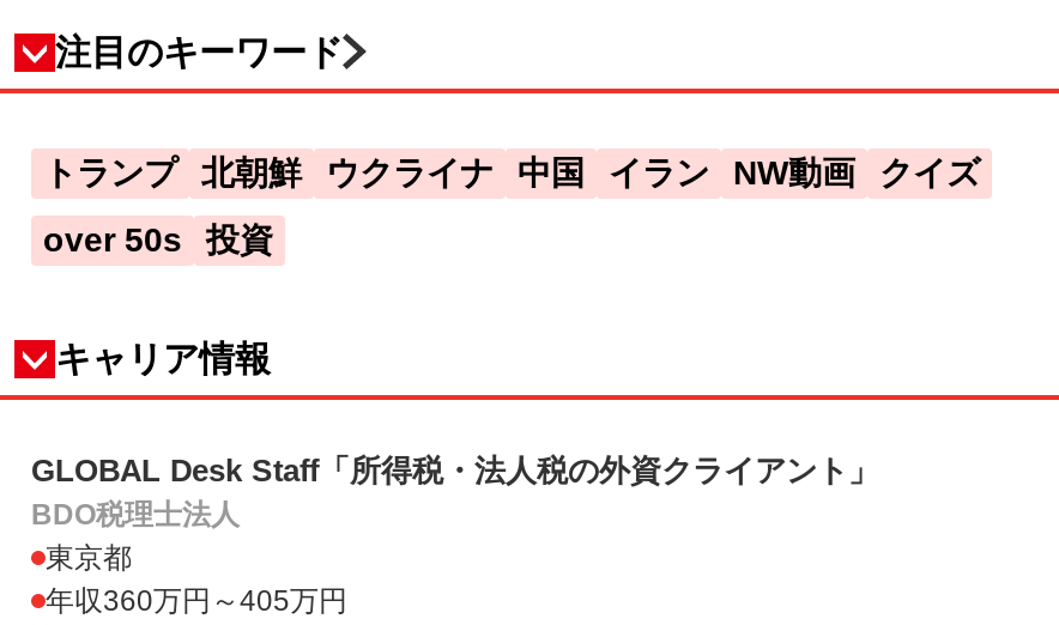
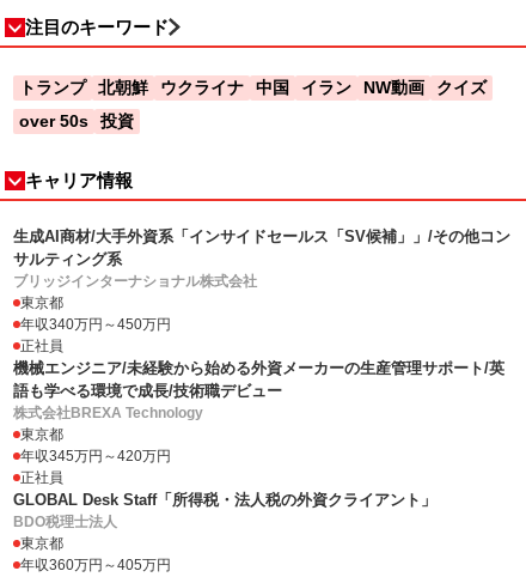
+ 生成AI商材/大手外資系「インサイドセールス「SV候補」」/その他コン
+ サルティング系
+ ブリッジインターナショナル株式会社
+ 東京都
+ 年収340万円～450万円
+ 正社員
+ 機械エンジニア/未経験から始める外資メーカーの生産管理サポート/英
+ 語も学べる環境で成長/技術職デビュー
+ 株式会社BREXA Technology
+ 東京都
+ 年収345万円～420万円
+ 正社員
